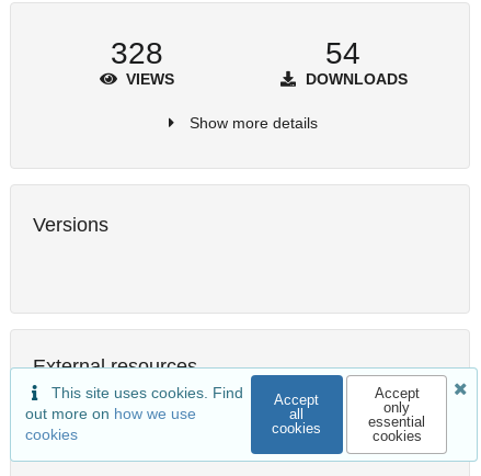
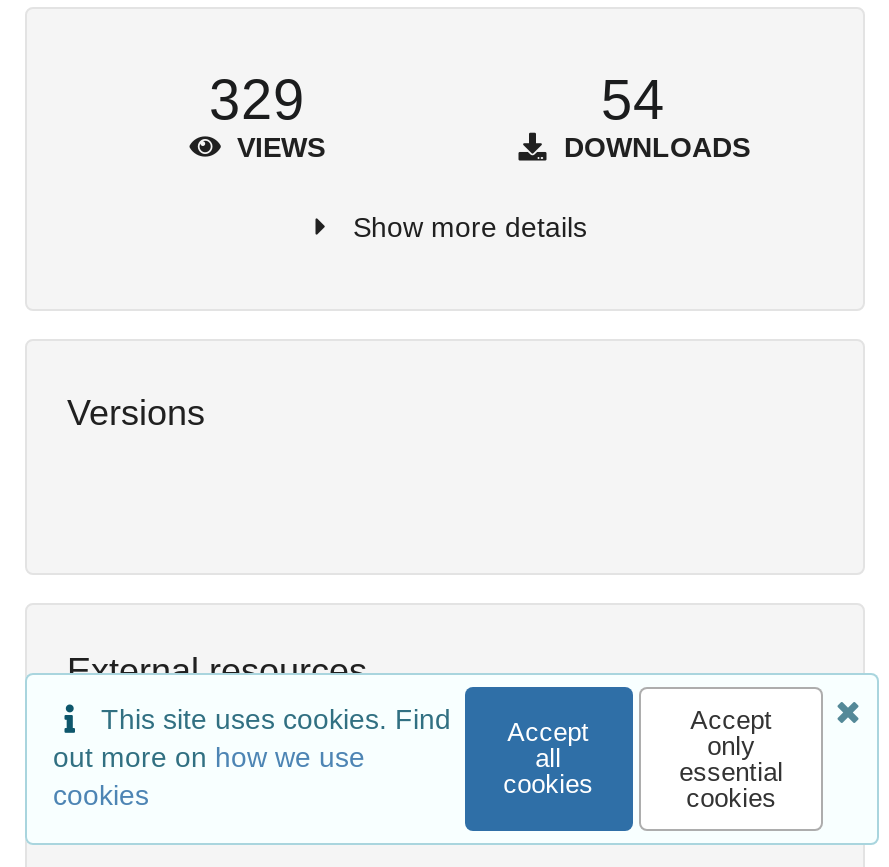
- 328
+ 329
